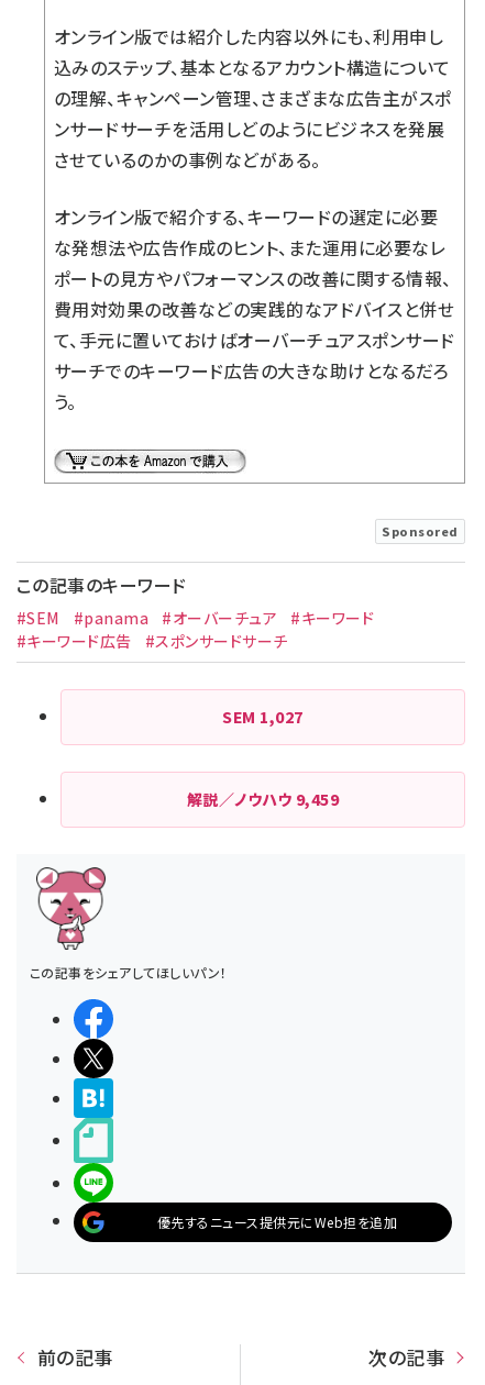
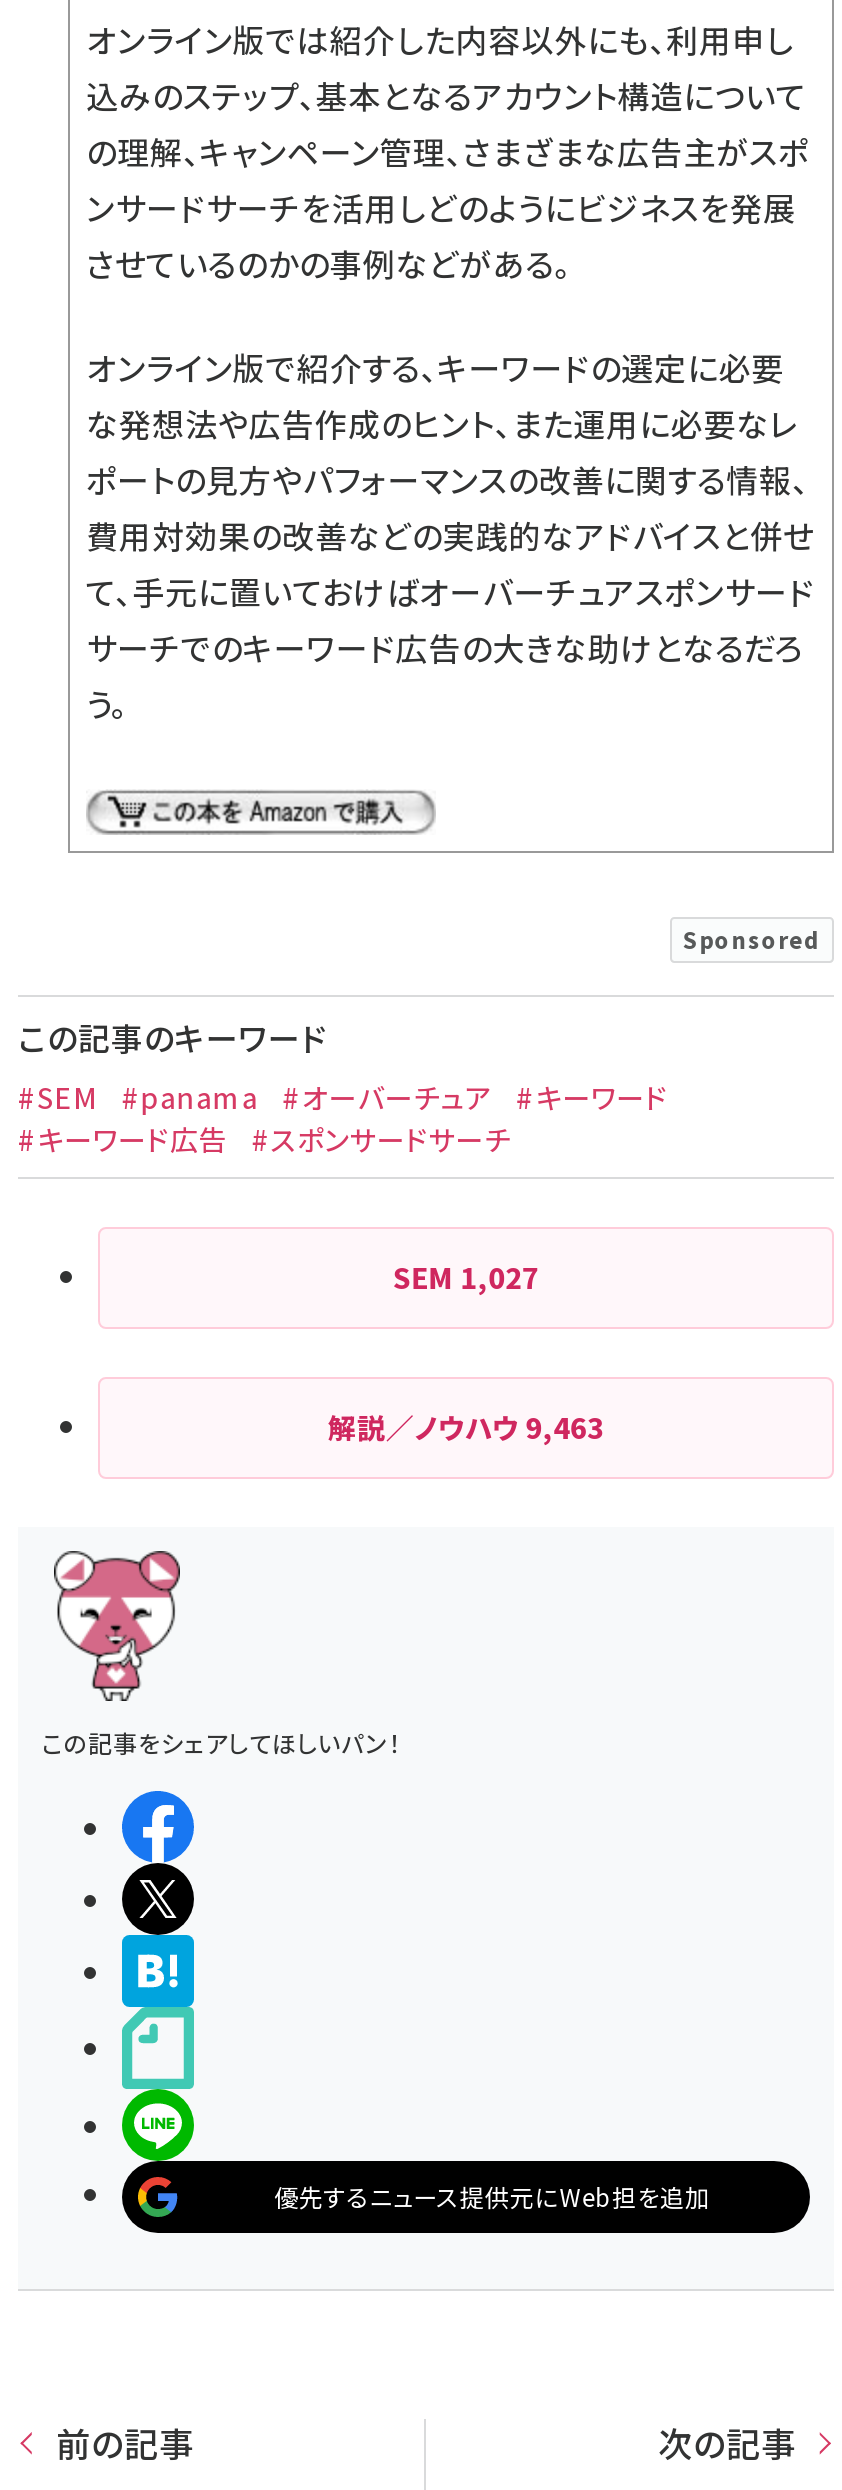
- 解説／ノウハウ9,459
+ 解説／ノウハウ9,463
